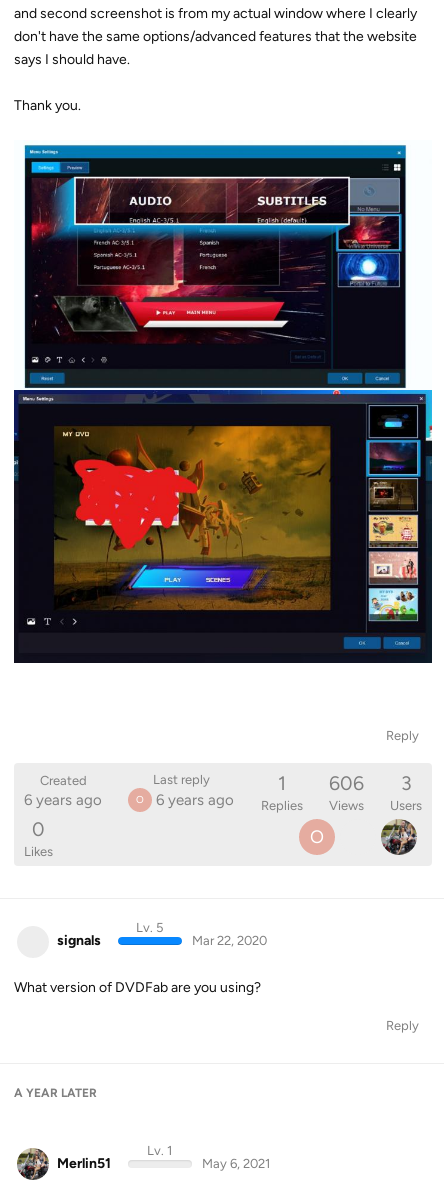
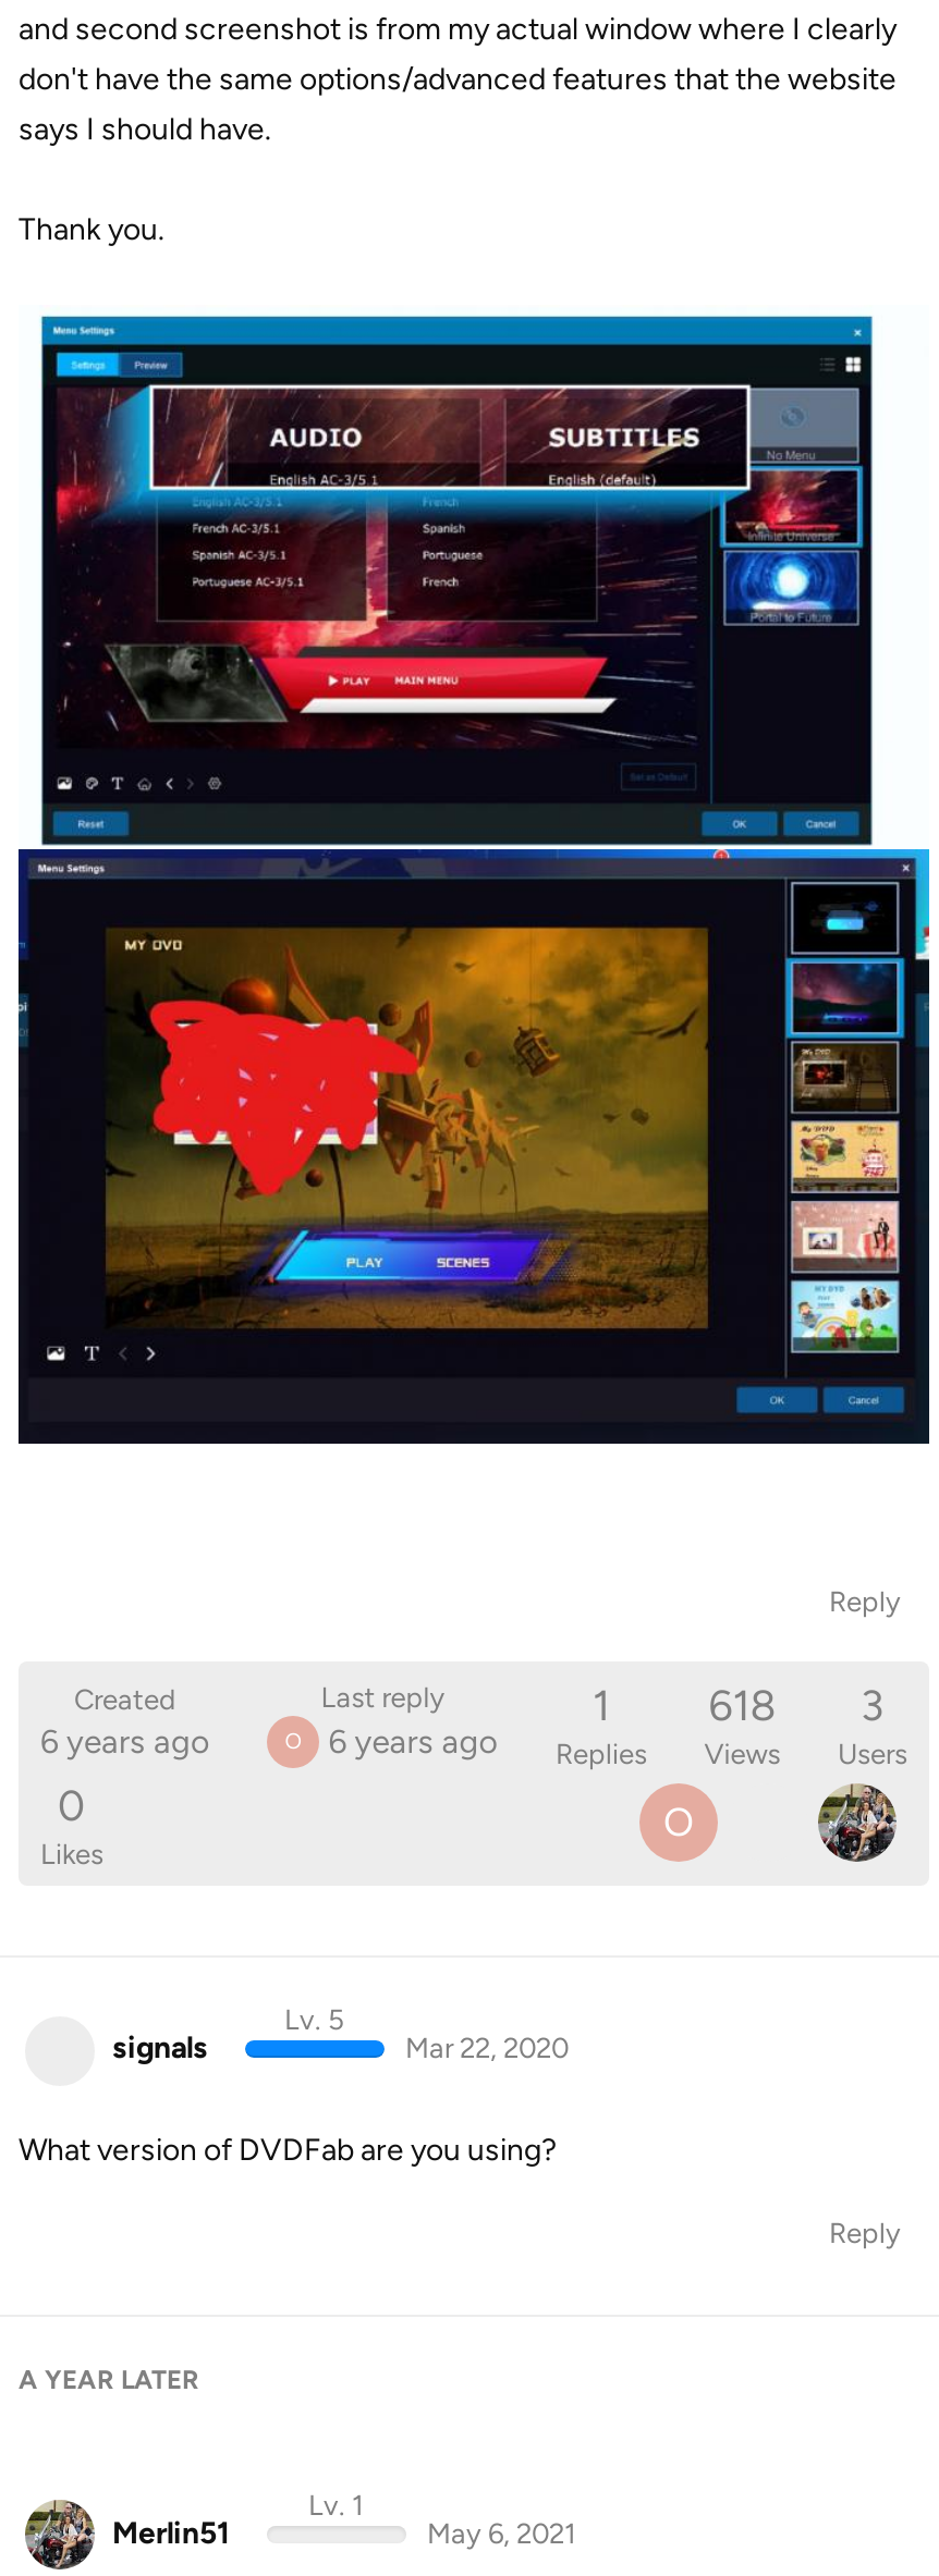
- 1 606 3
+ 1 618 3
